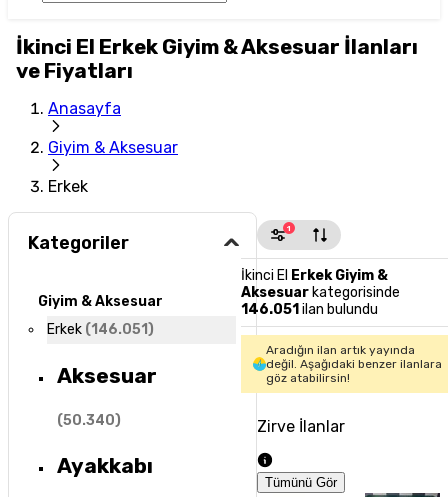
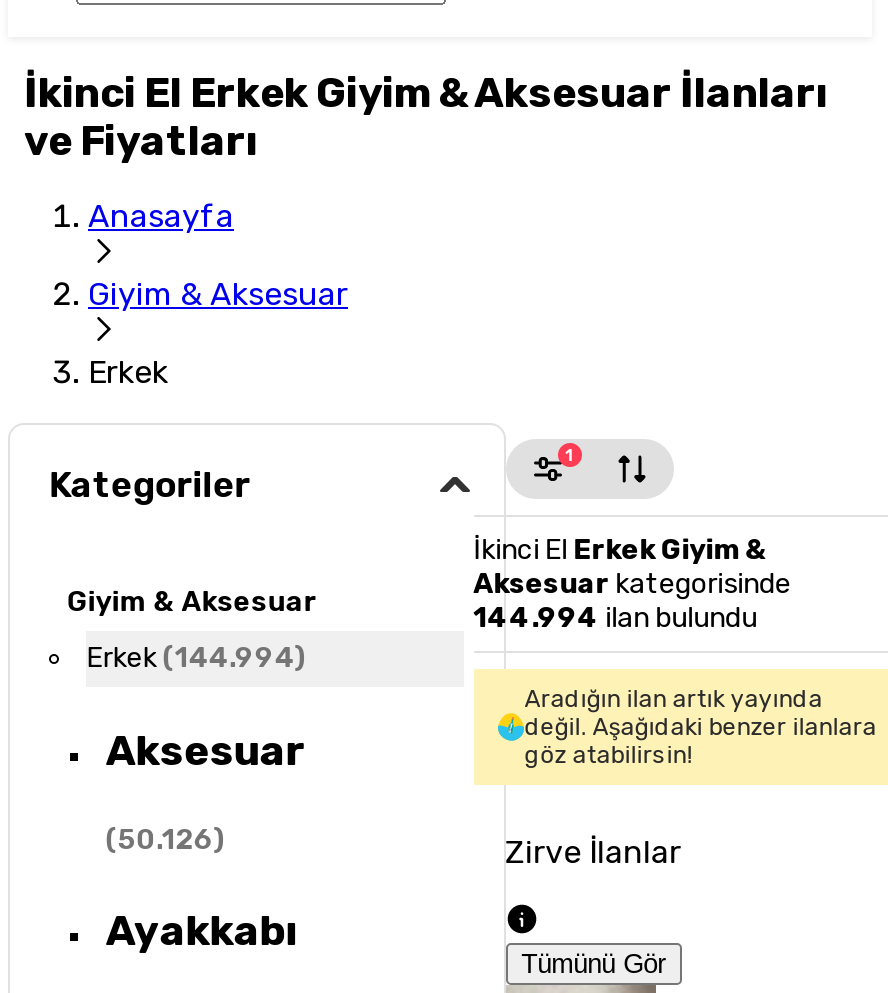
- 146.051 ilan bulundu
+ 144.994 ilan bulundu

- Erkek (146.051)
+ Erkek (144.994)

- (50.340)
+ (50.126)
